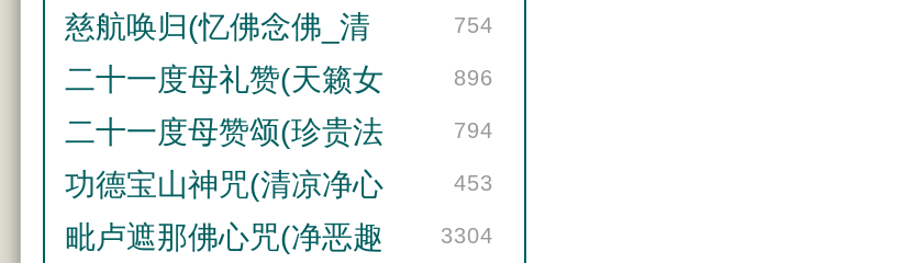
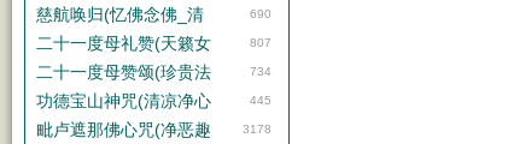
- 754
+ 690

- 896
+ 807

- 794
+ 734

- 453
+ 445

- 3304
+ 3178
